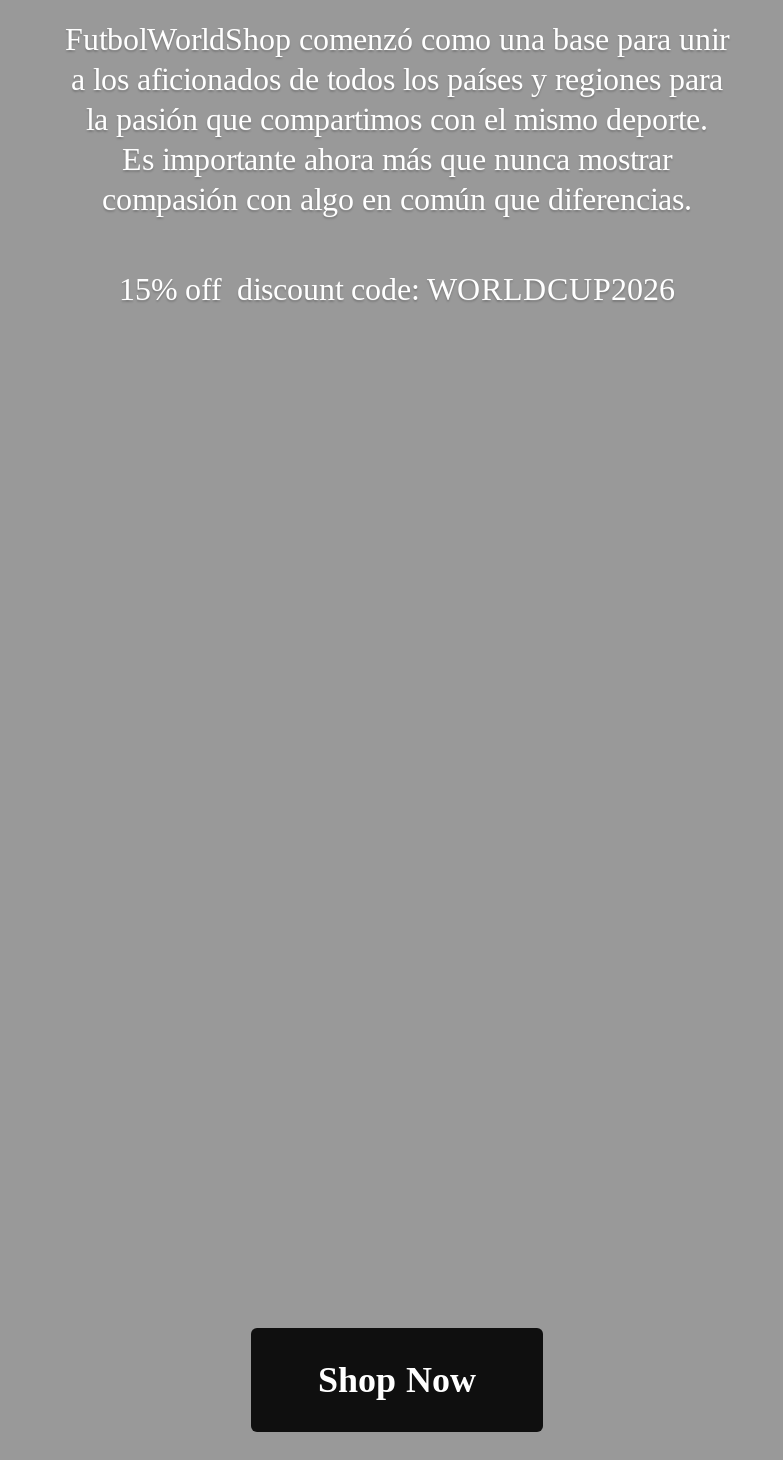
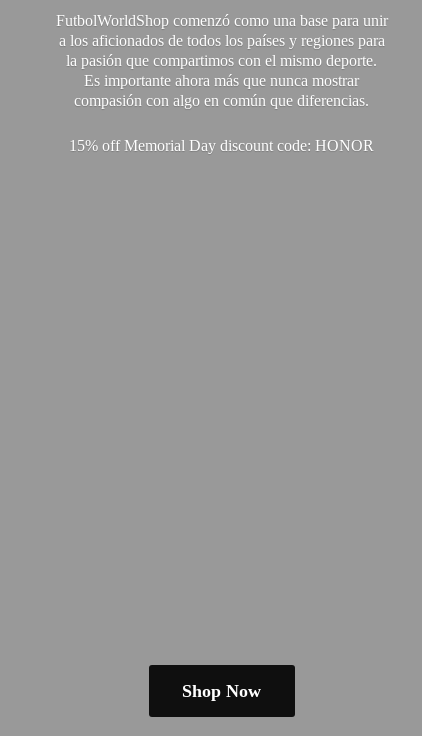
- 15% off discount code: WORLDCUP2026
+ 15% off Memorial Day discount code: HONOR
